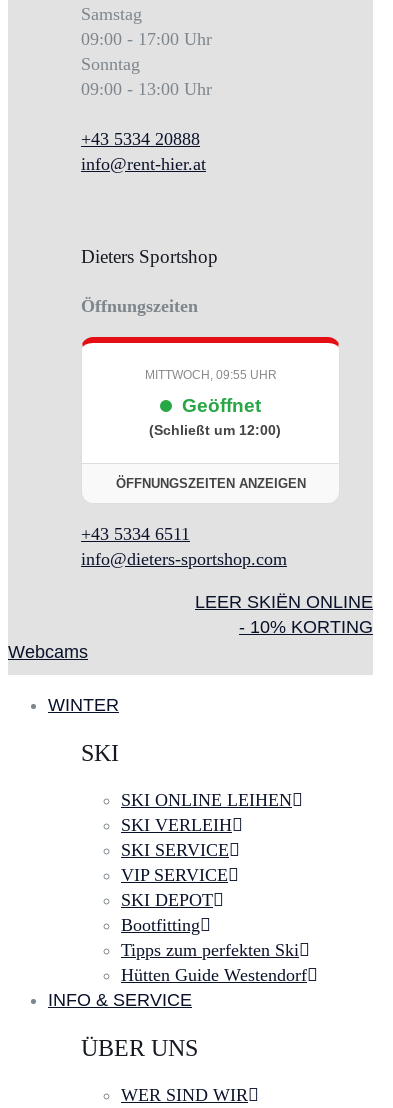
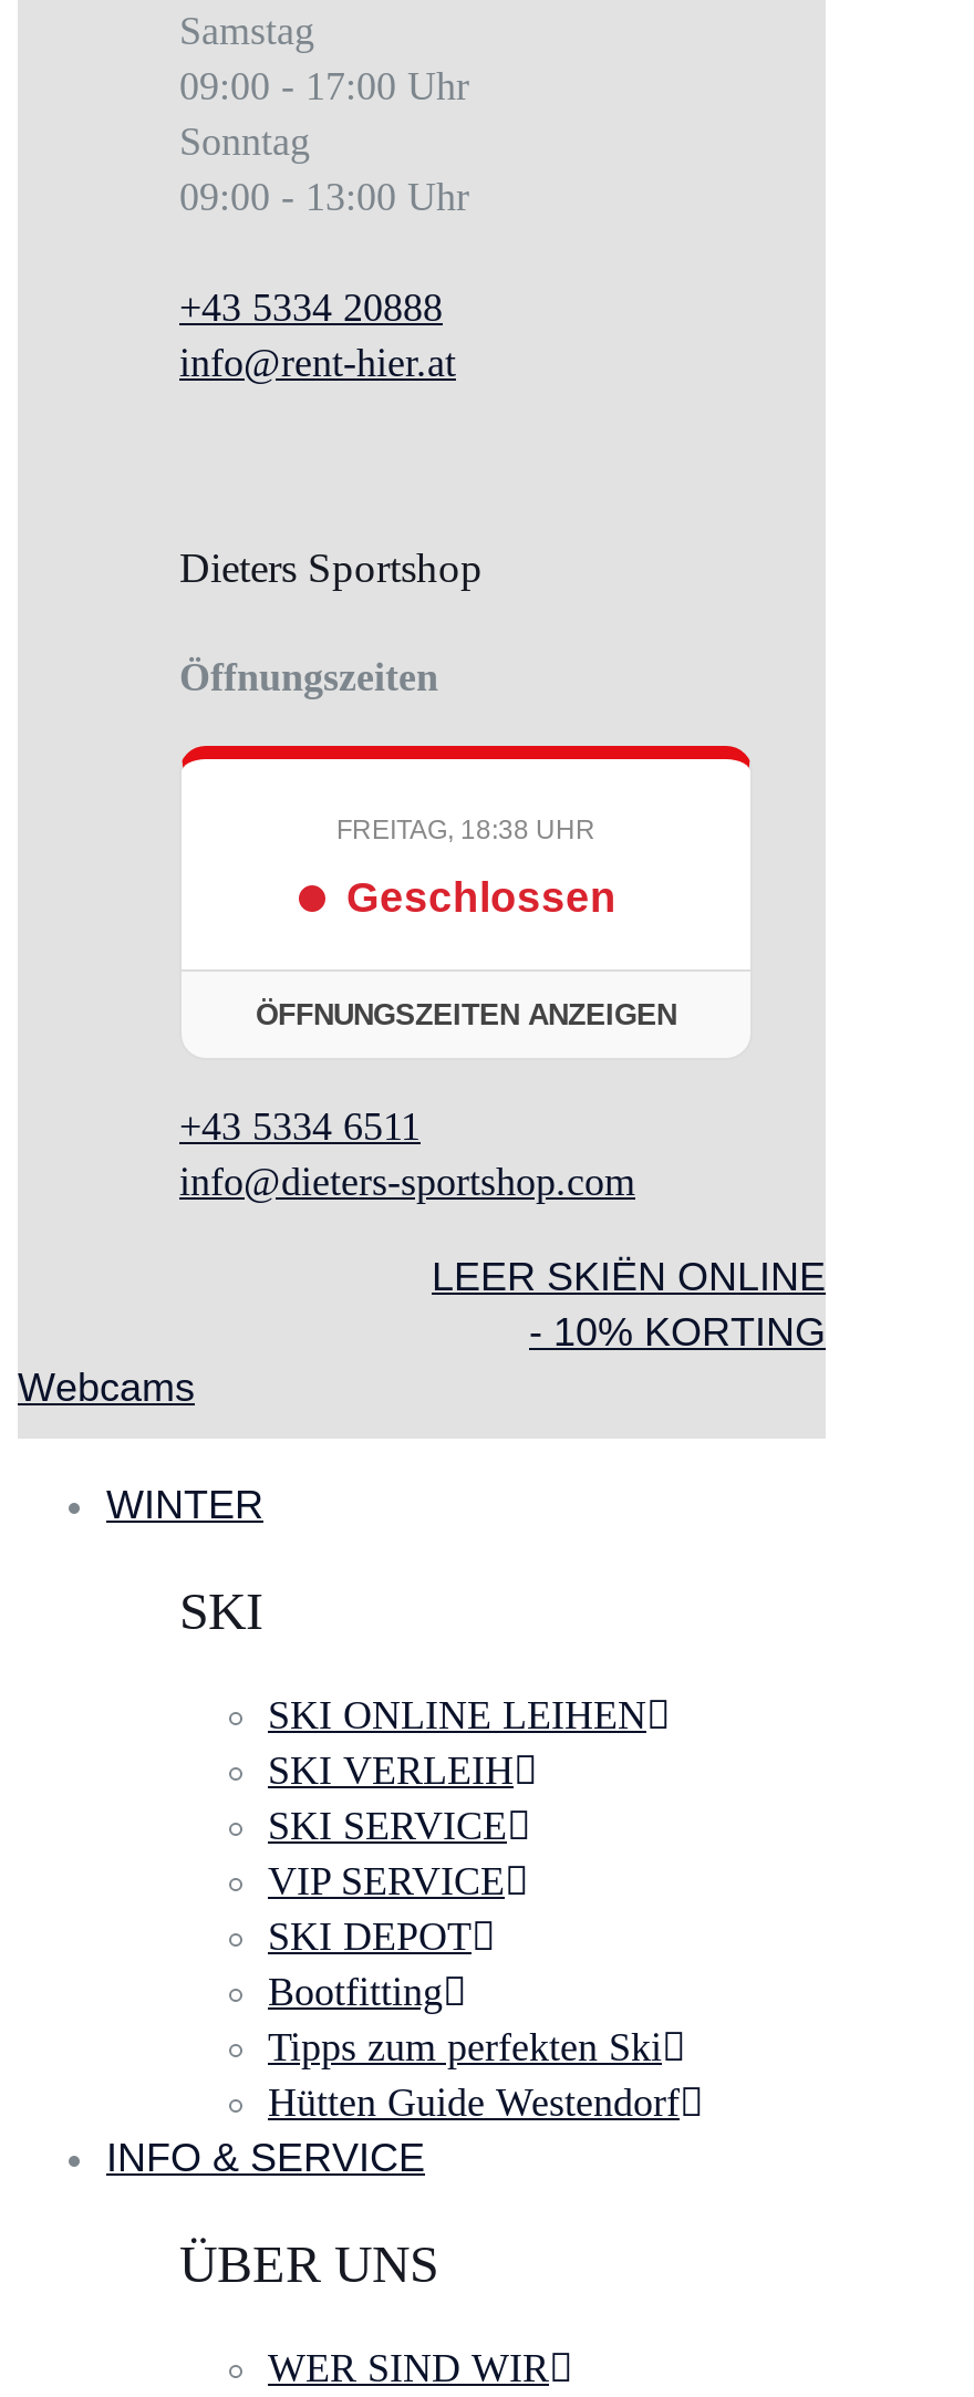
- MITTWOCH, 09:55 UHR
+ FREITAG, 18:38 UHR

- Geöffnet
- (Schließt um 12:00)
+ Geschlossen
